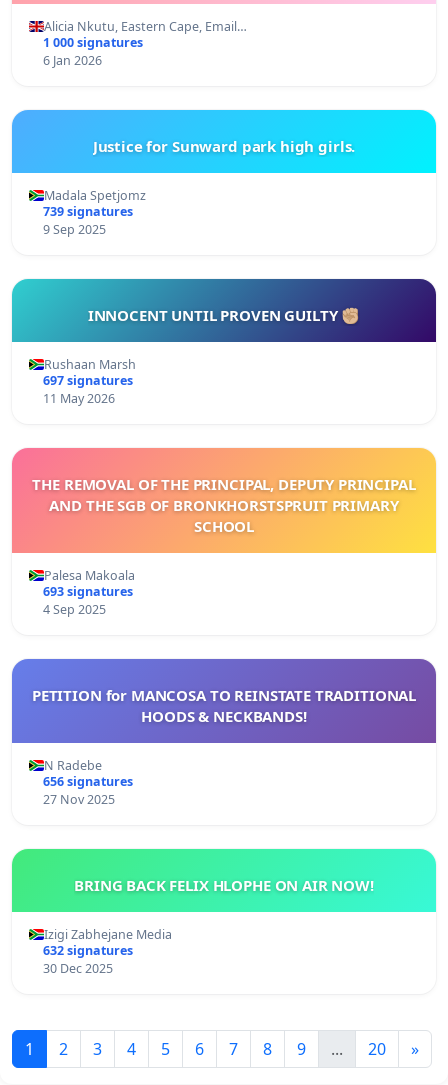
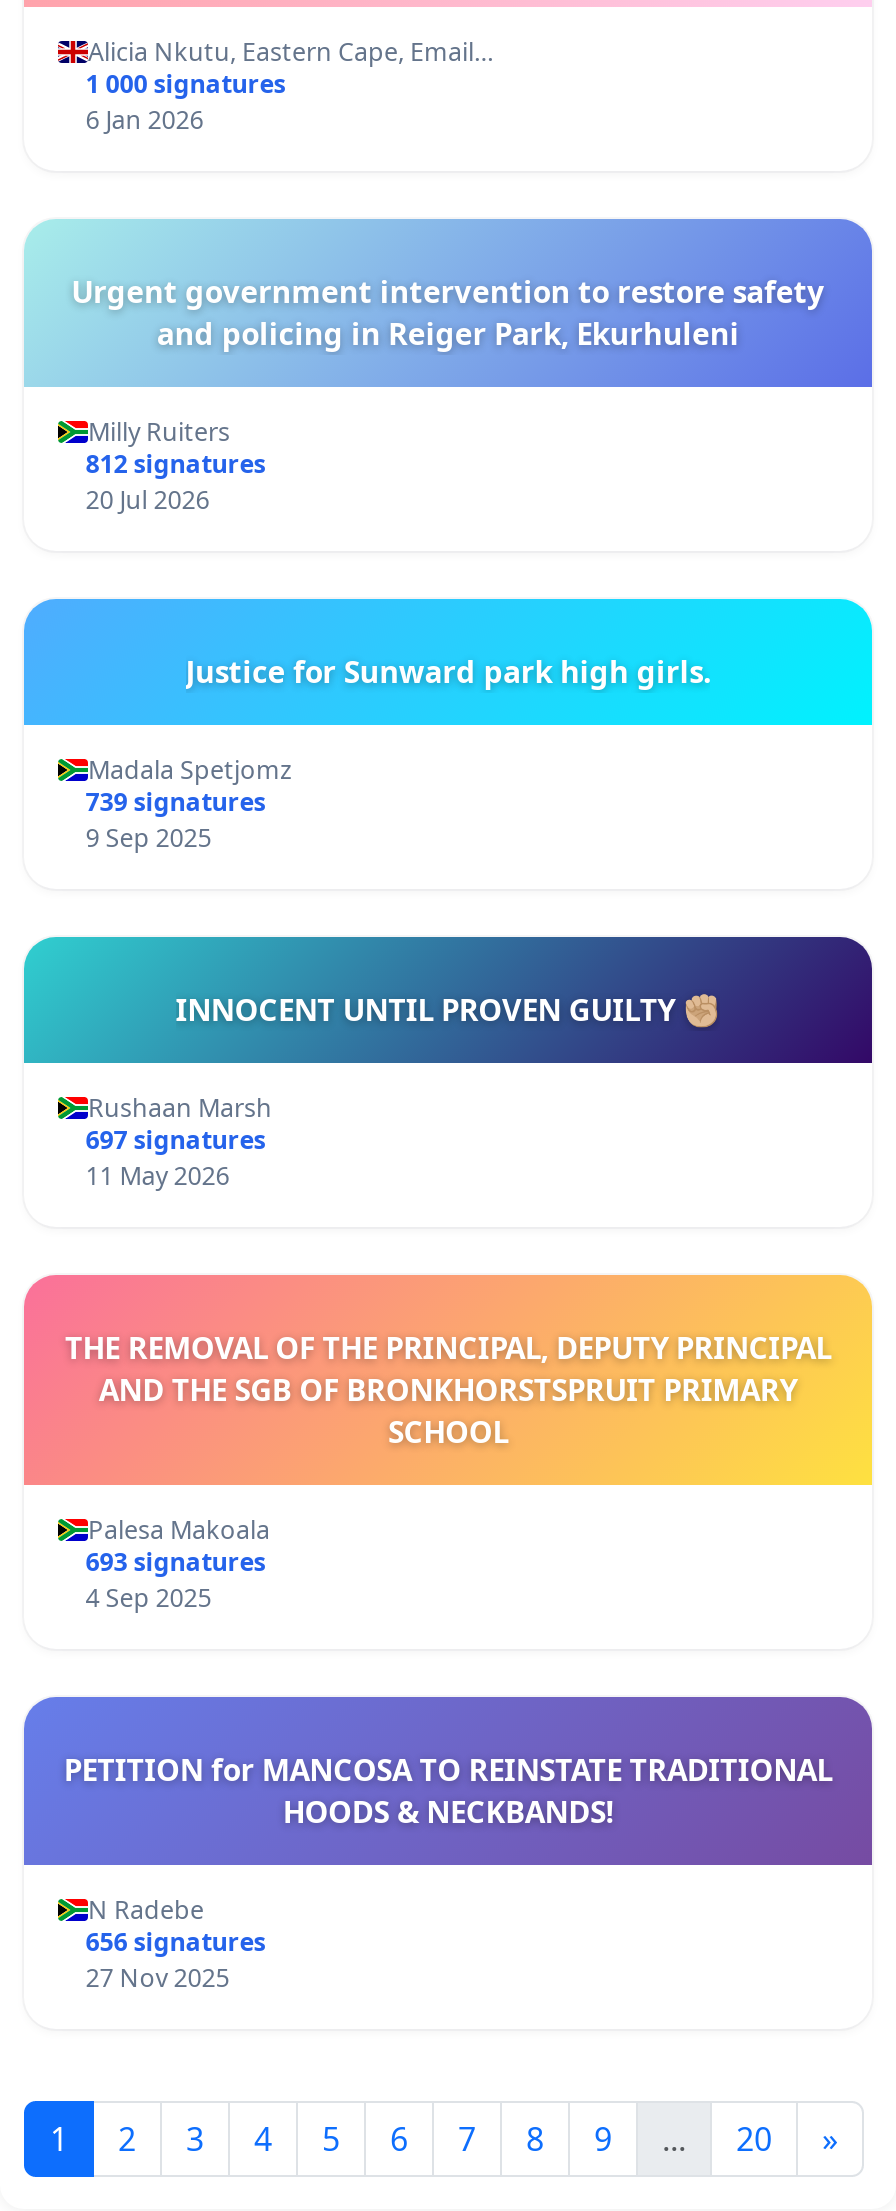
+ [image]
+ Urgent government intervention to restore safety
+ and policing in Reiger Park, Ekurhuleni
+ Milly Ruiters
+ 812 signatures
+ 20 Jul 2026

moved down: Justice for Sunward park high girls. | Madala Spetjomz | 739 signatures | ... | 656 signatures | 27 Nov 2025

- BRING BACK FELIX HLOPHE ON AIR NOW!
- Izigi Zabhejane Media
- 632 signatures
- 30 Dec 2025
